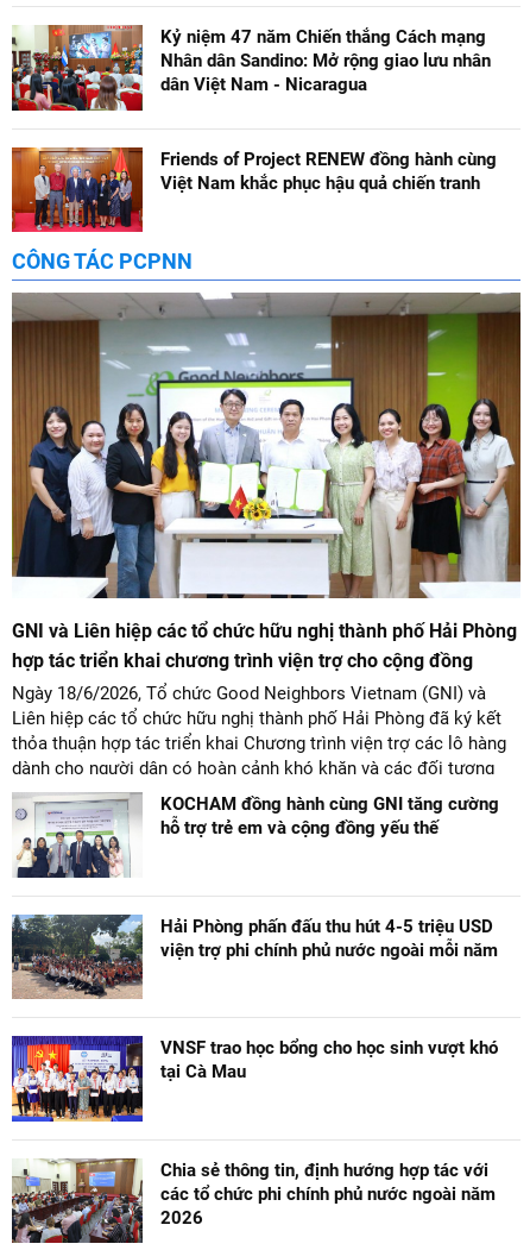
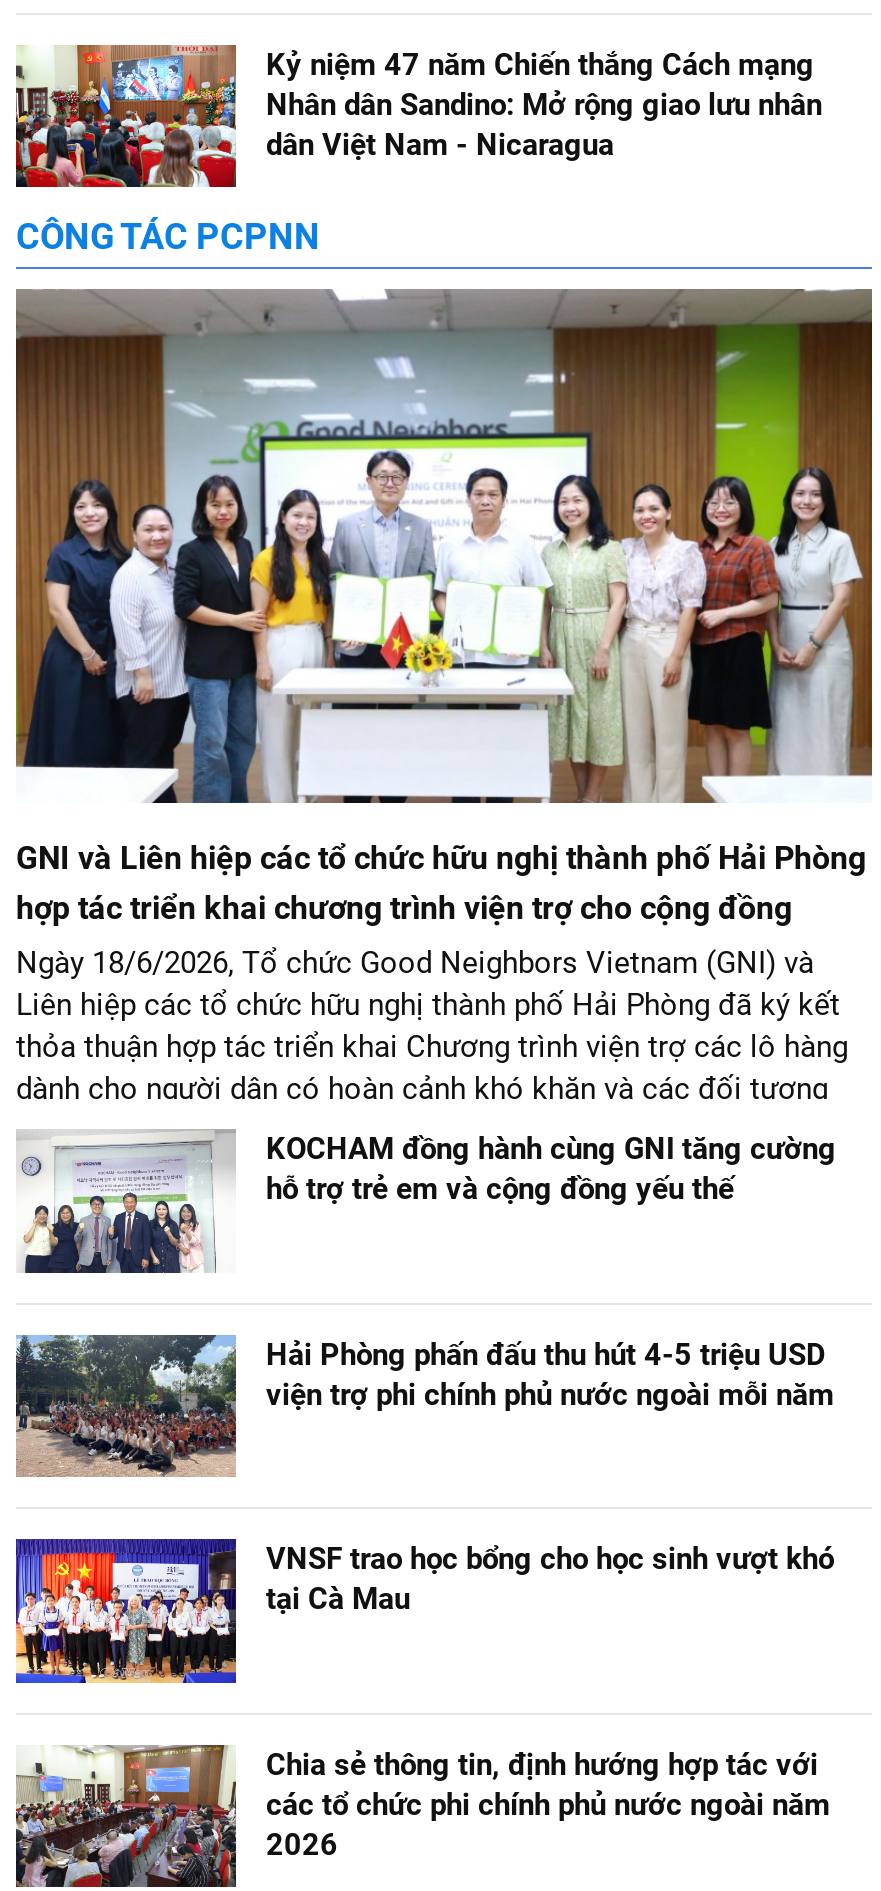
- [image]
- Friends of Project RENEW đồng hành cùng
- Việt Nam khắc phục hậu quả chiến tranh
